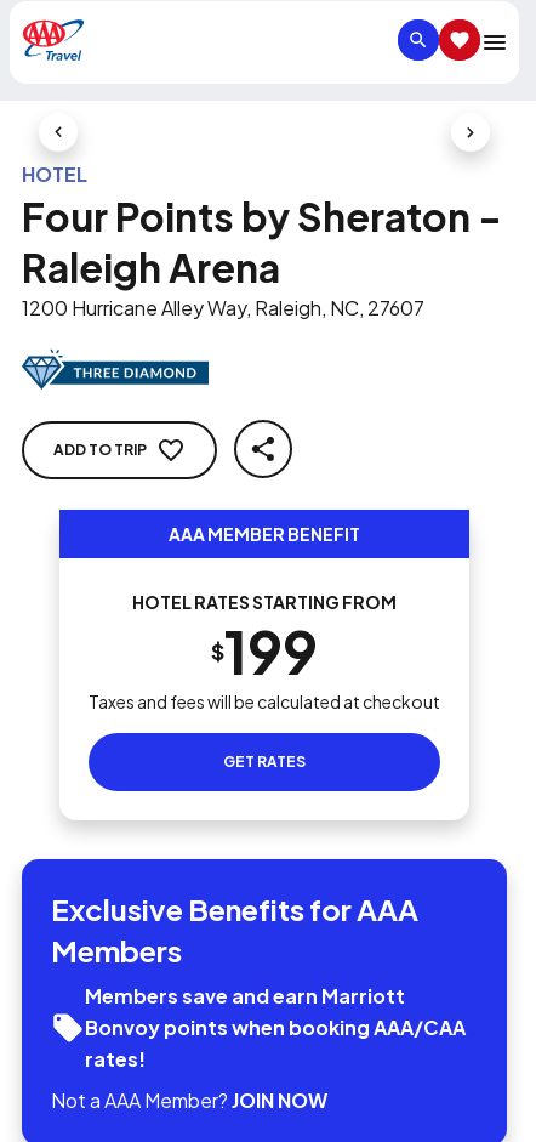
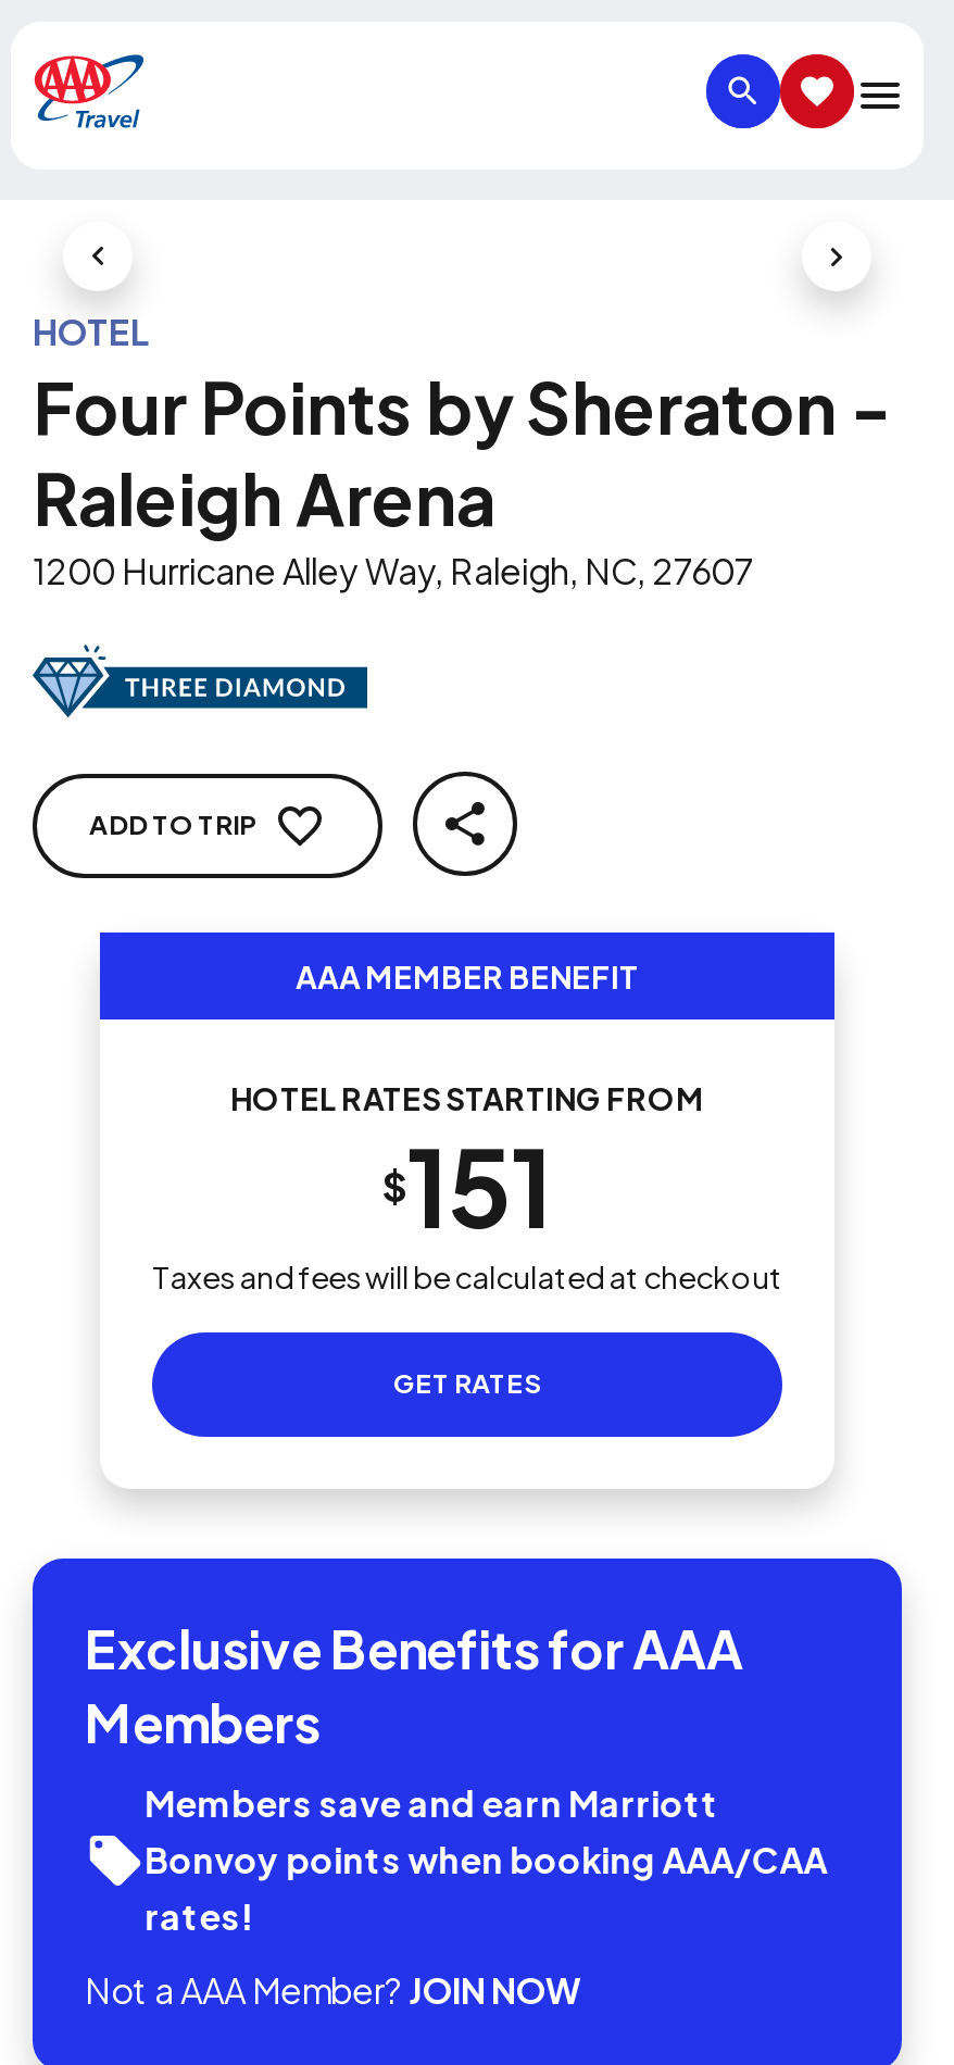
- $199
+ $151
